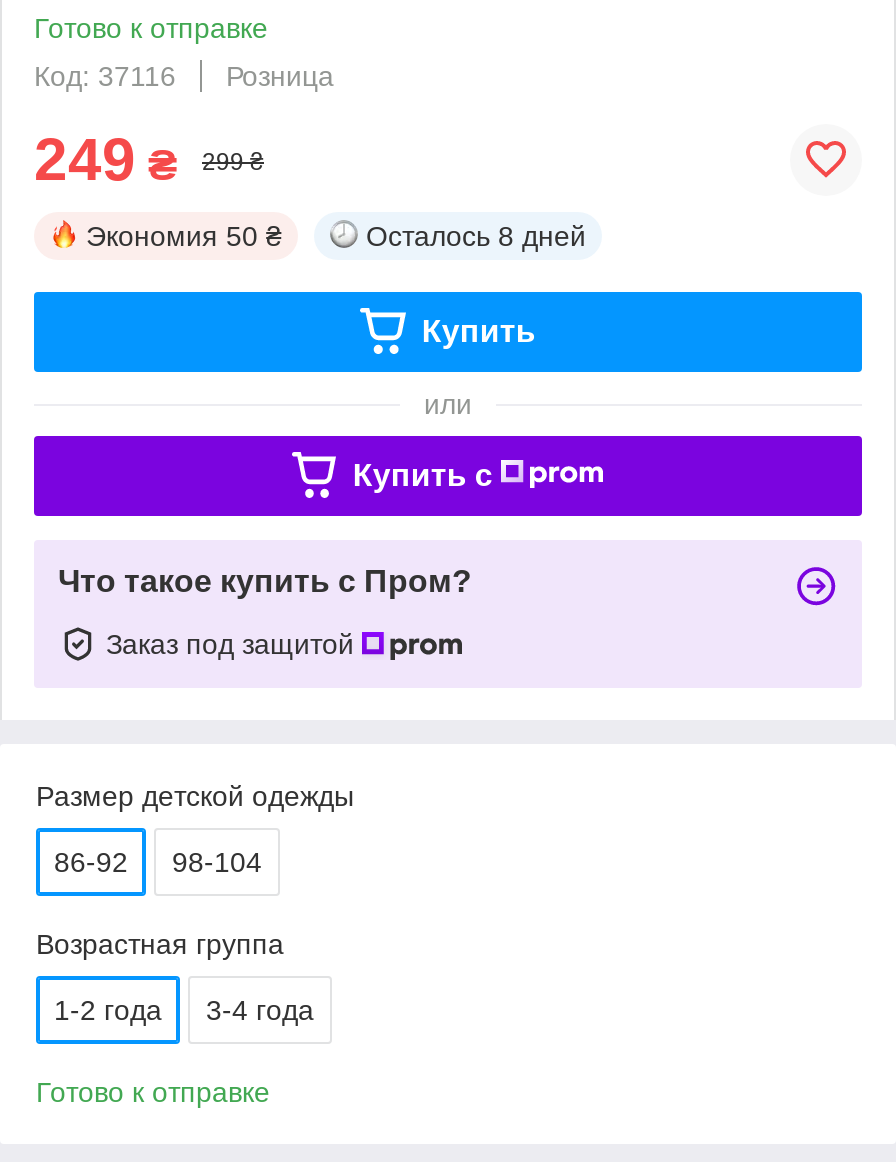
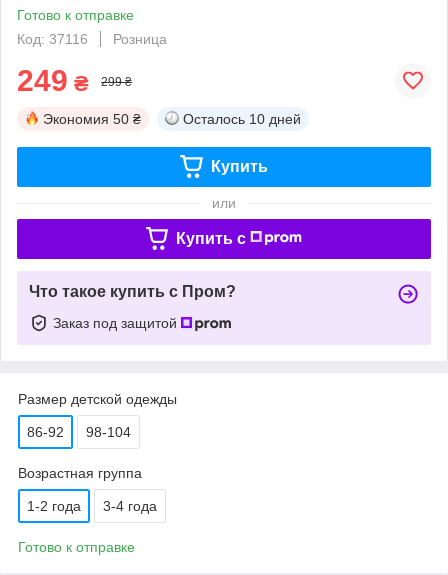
- Осталось 8 дней
+ Осталось 10 дней
